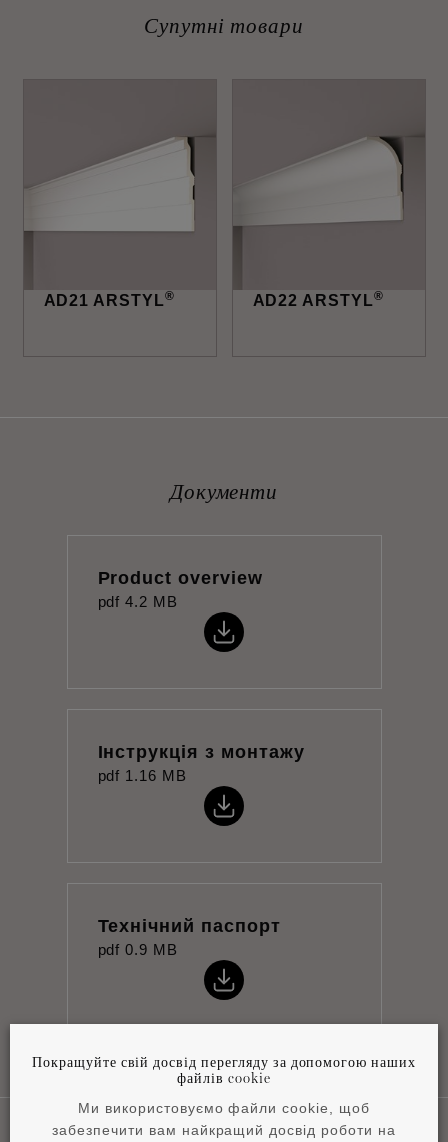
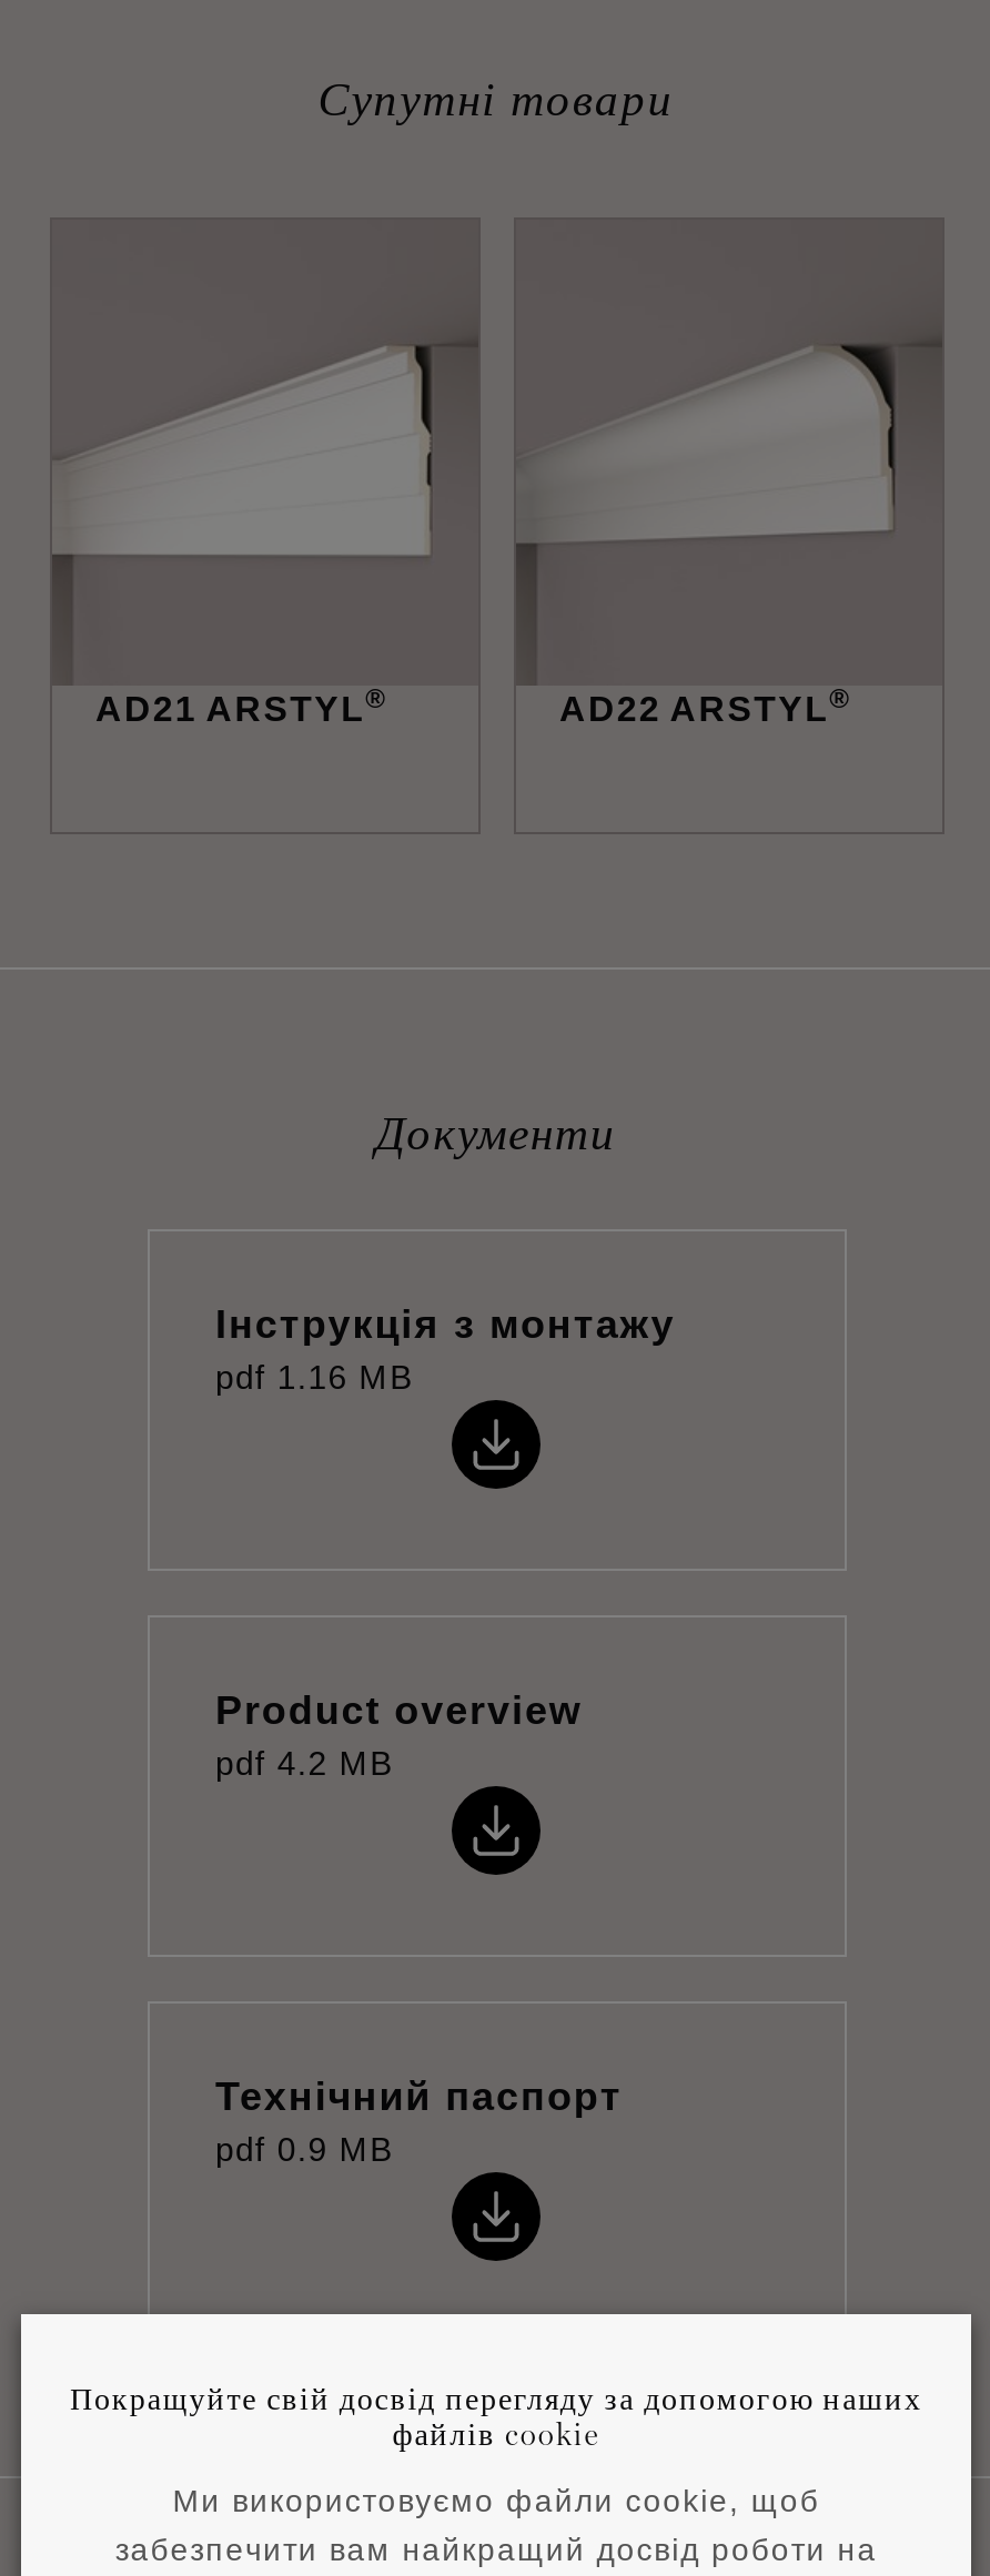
moved down: Product overview | pdf 4.2 MB

moved up: Інструкція з монтажу | pdf 1.16 MB
